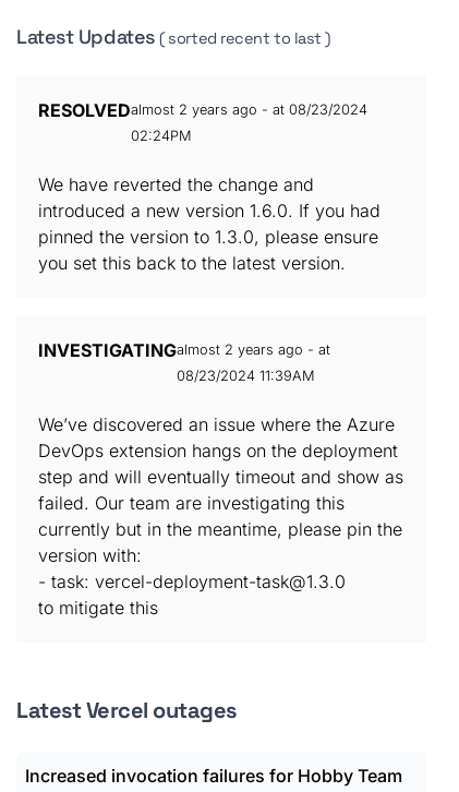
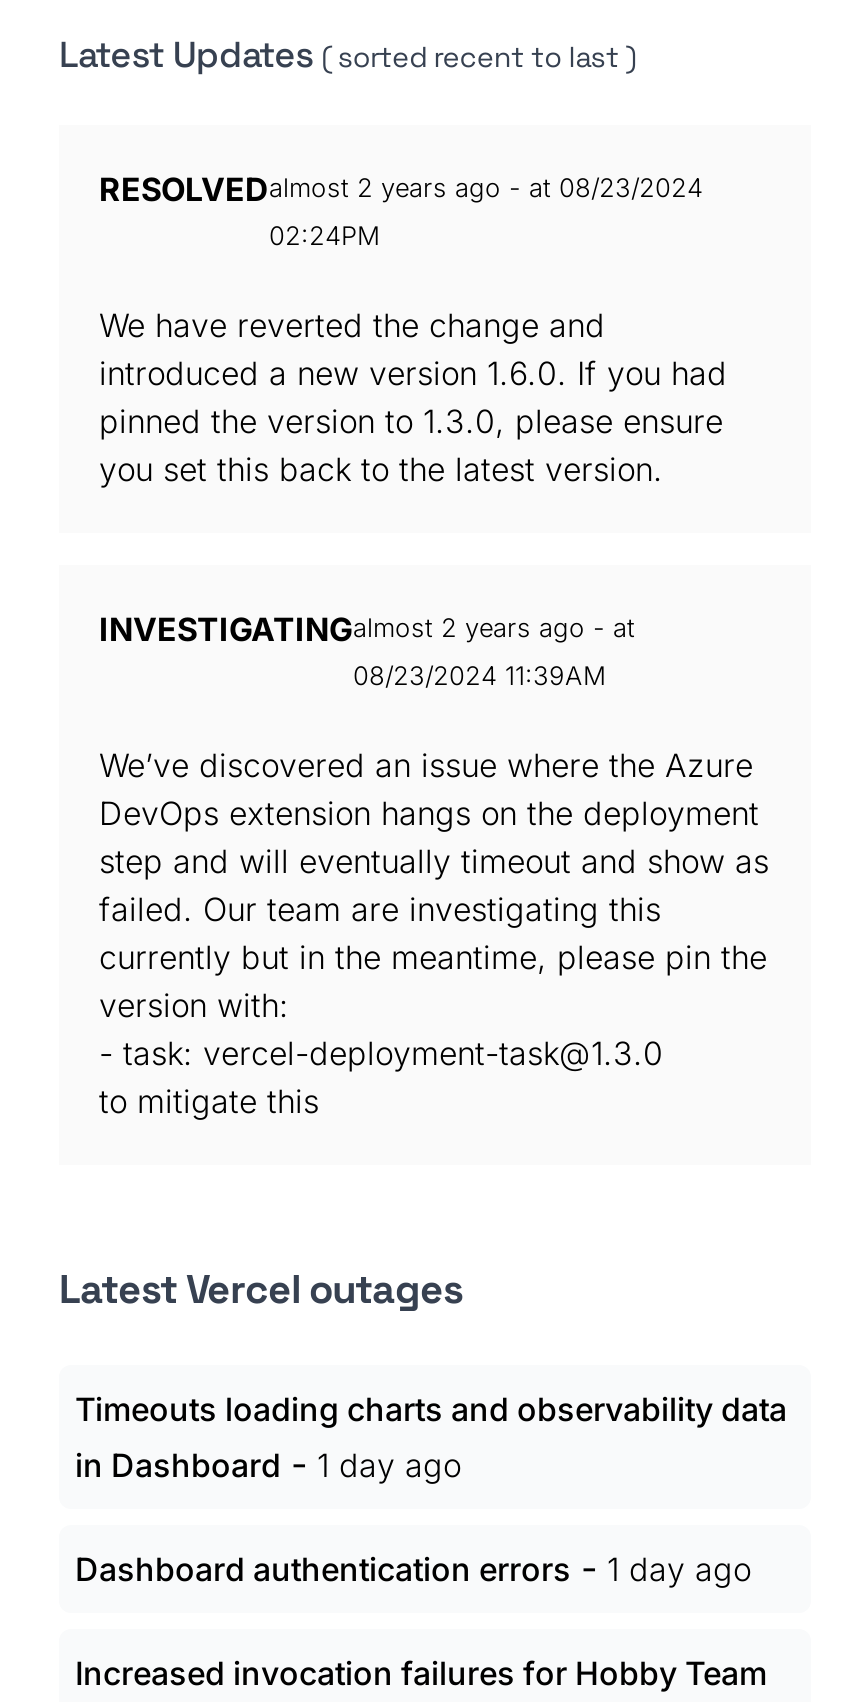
+ Timeouts loading charts and observability data
+ in Dashboard - 1 day ago
+ Dashboard authentication errors - 1 day ago
